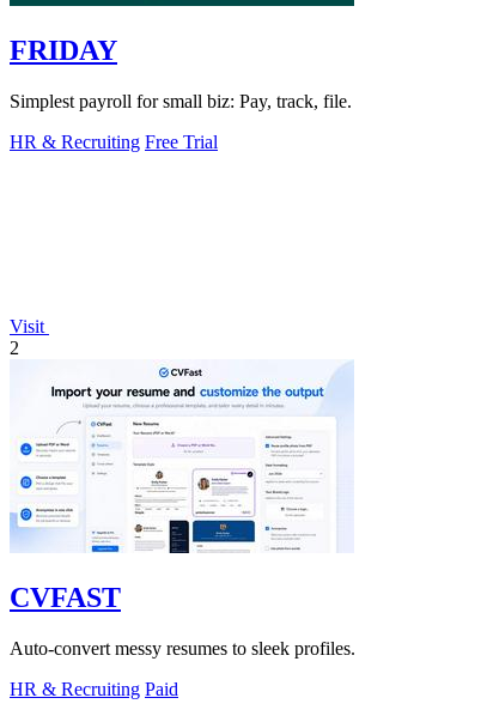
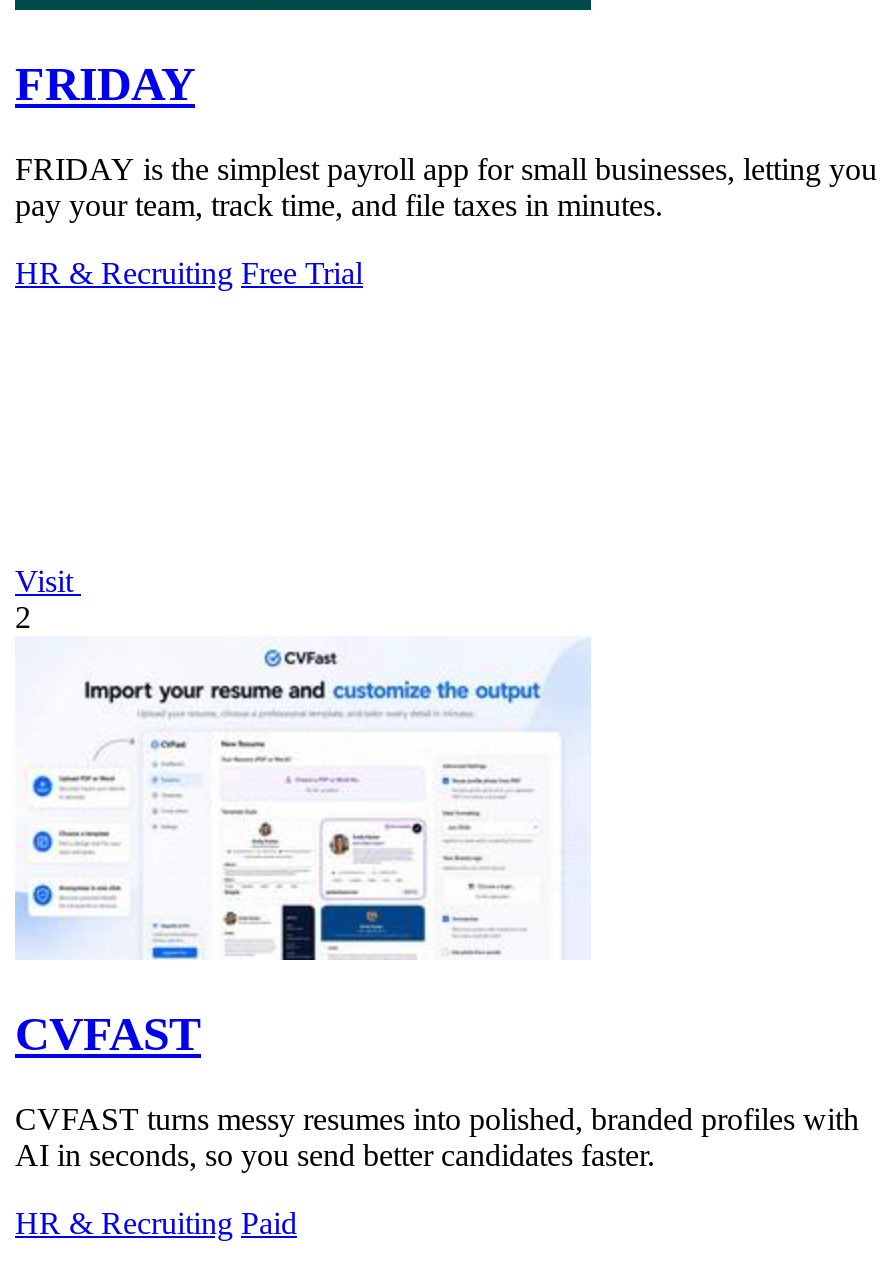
- Simplest payroll for small biz: Pay, track, file.
+ FRIDAY is the simplest payroll app for small businesses, letting you
+ pay your team, track time, and file taxes in minutes.

- Auto-convert messy resumes to sleek profiles.
+ CVFAST turns messy resumes into polished, branded profiles with
+ AI in seconds, so you send better candidates faster.
